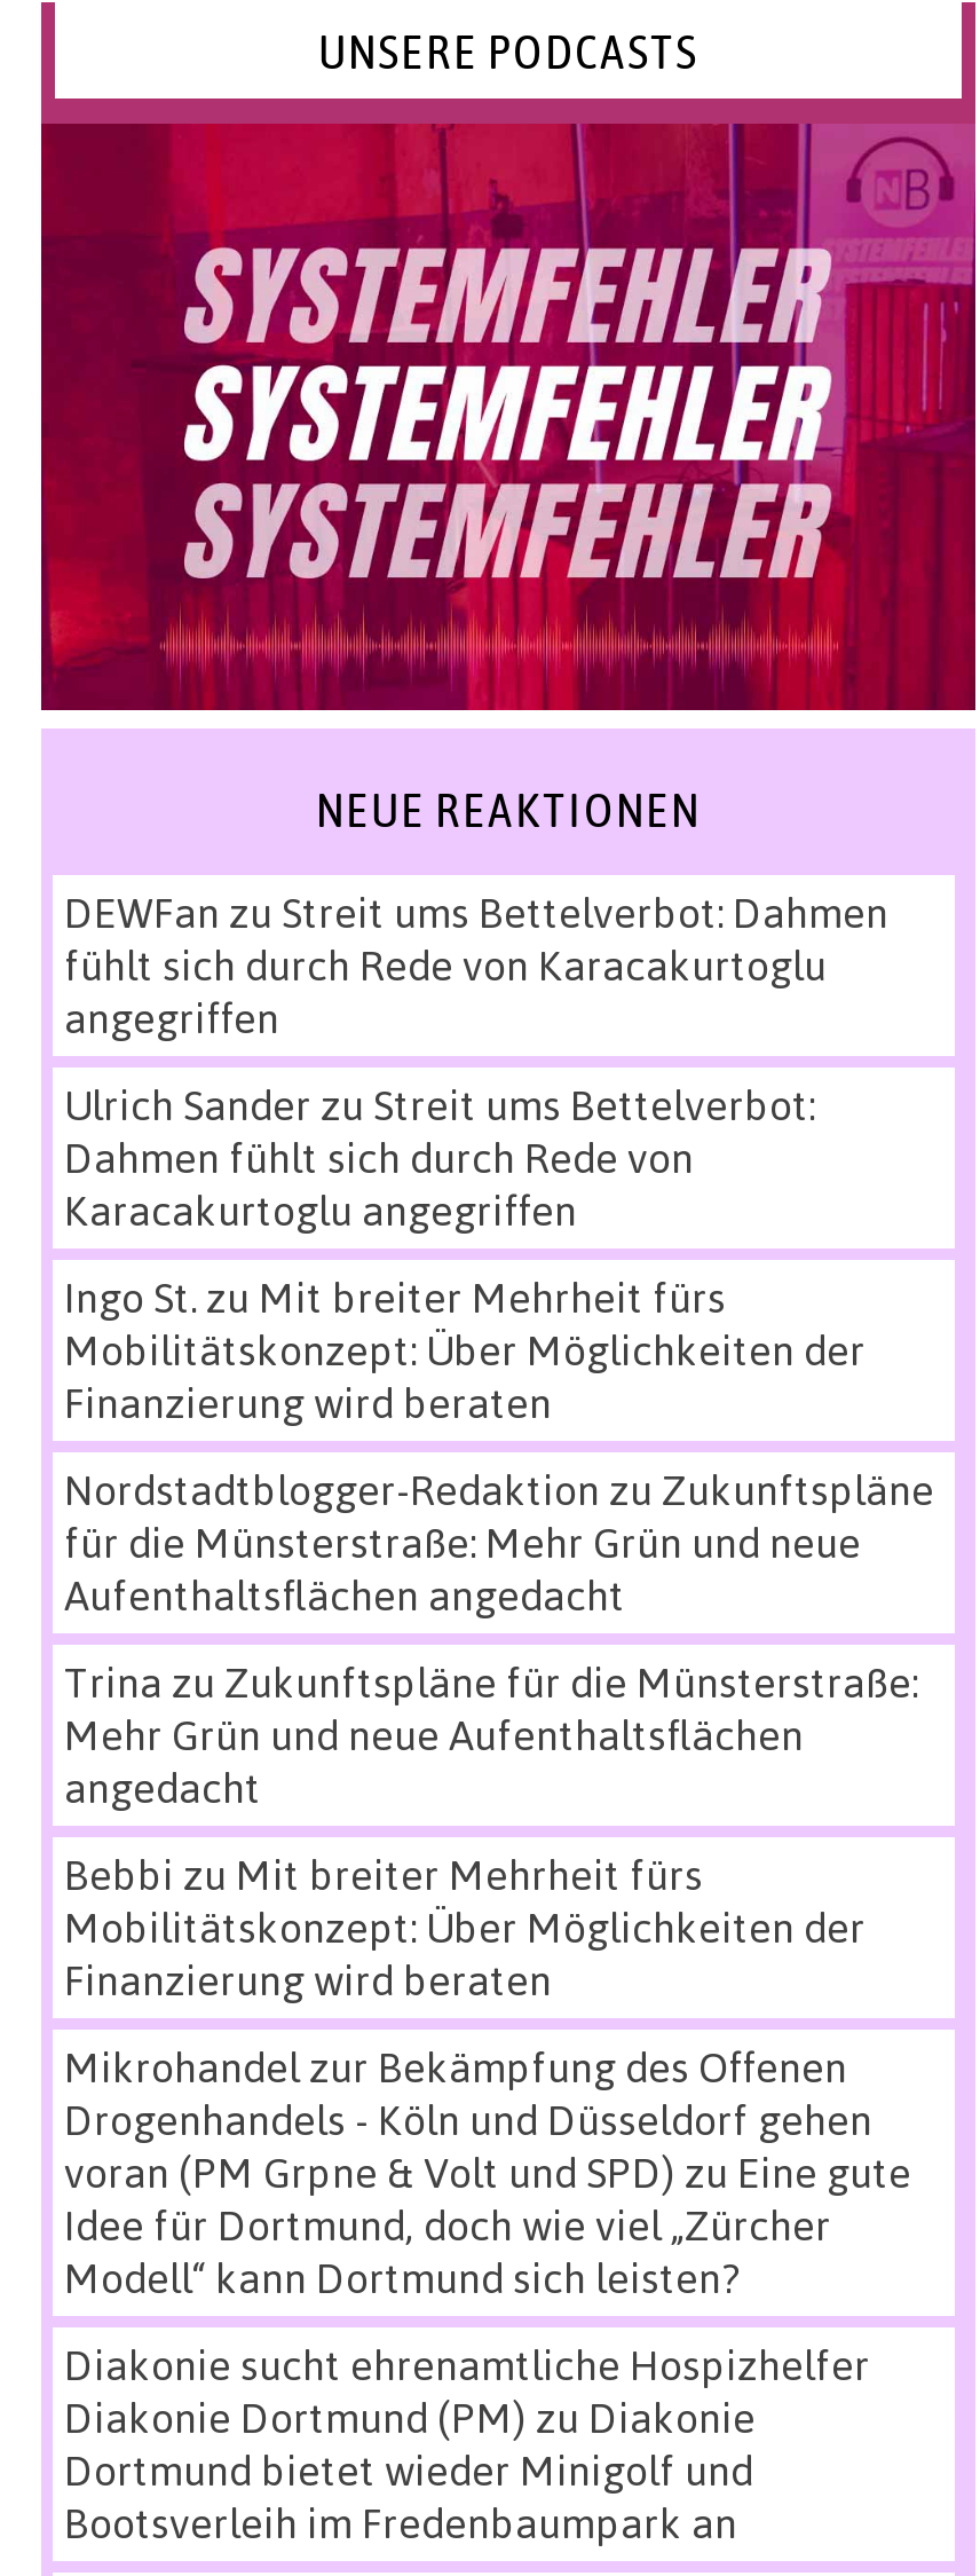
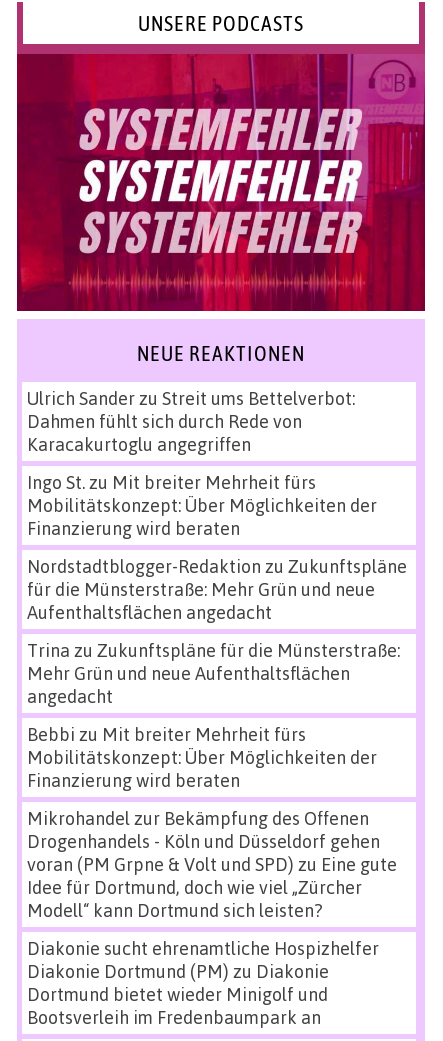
- DEWFan zu Streit ums Bettelverbot: Dahmen
- fühlt sich durch Rede von Karacakurtoglu
- angegriffen
